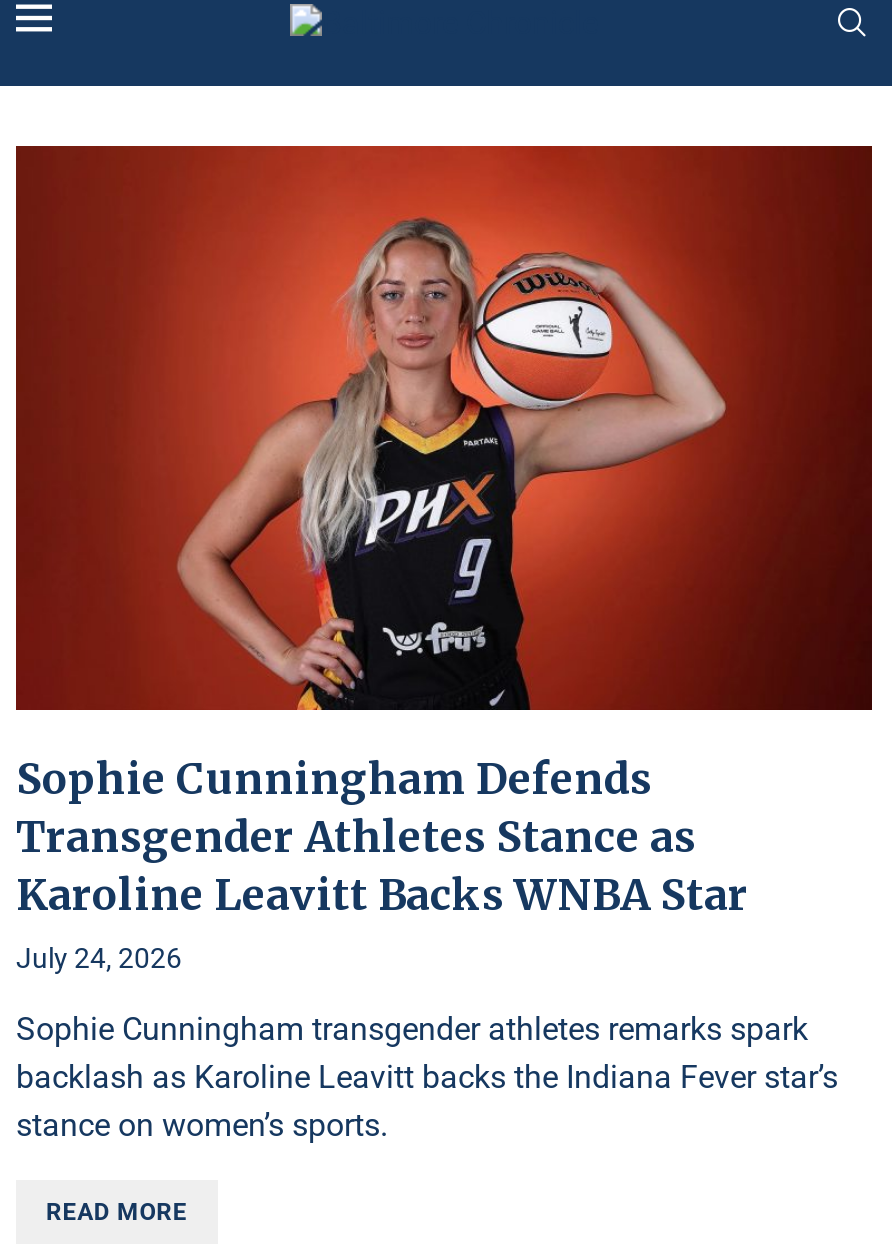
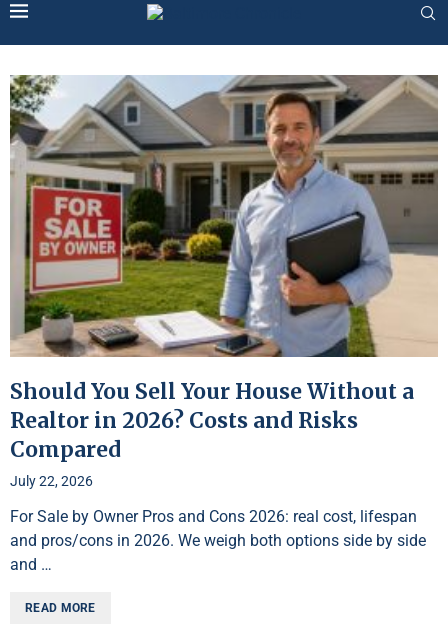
- [image]
- Sophie Cunningham Defends
- Transgender Athletes Stance as
- Karoline Leavitt Backs WNBA Star
- July 24, 2026
+ [image]
+ Should You Sell Your House Without a
+ Realtor in 2026? Costs and Risks
+ Compared
+ July 22, 2026

- Sophie Cunningham transgender athletes remarks spark
- backlash as Karoline Leavitt backs the Indiana Fever star’s
- stance on women’s sports.
+ For Sale by Owner Pros and Cons 2026: real cost, lifespan
+ and pros/cons in 2026. We weigh both options side by side
+ and …
